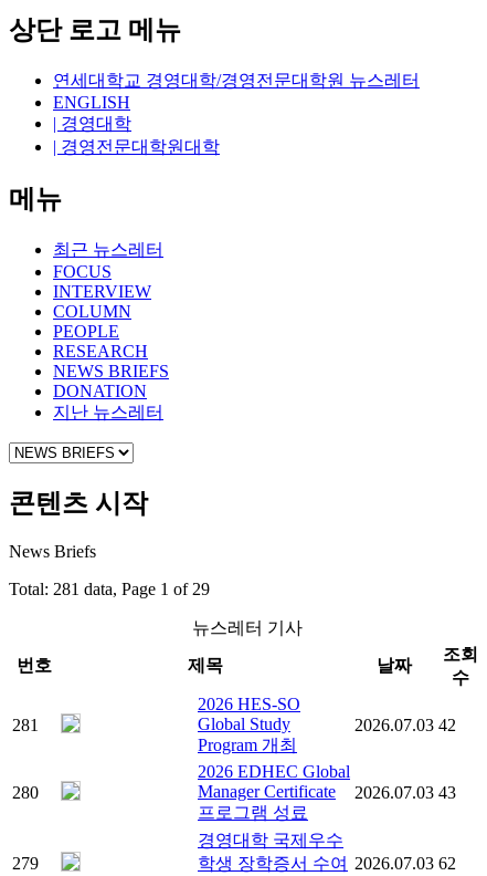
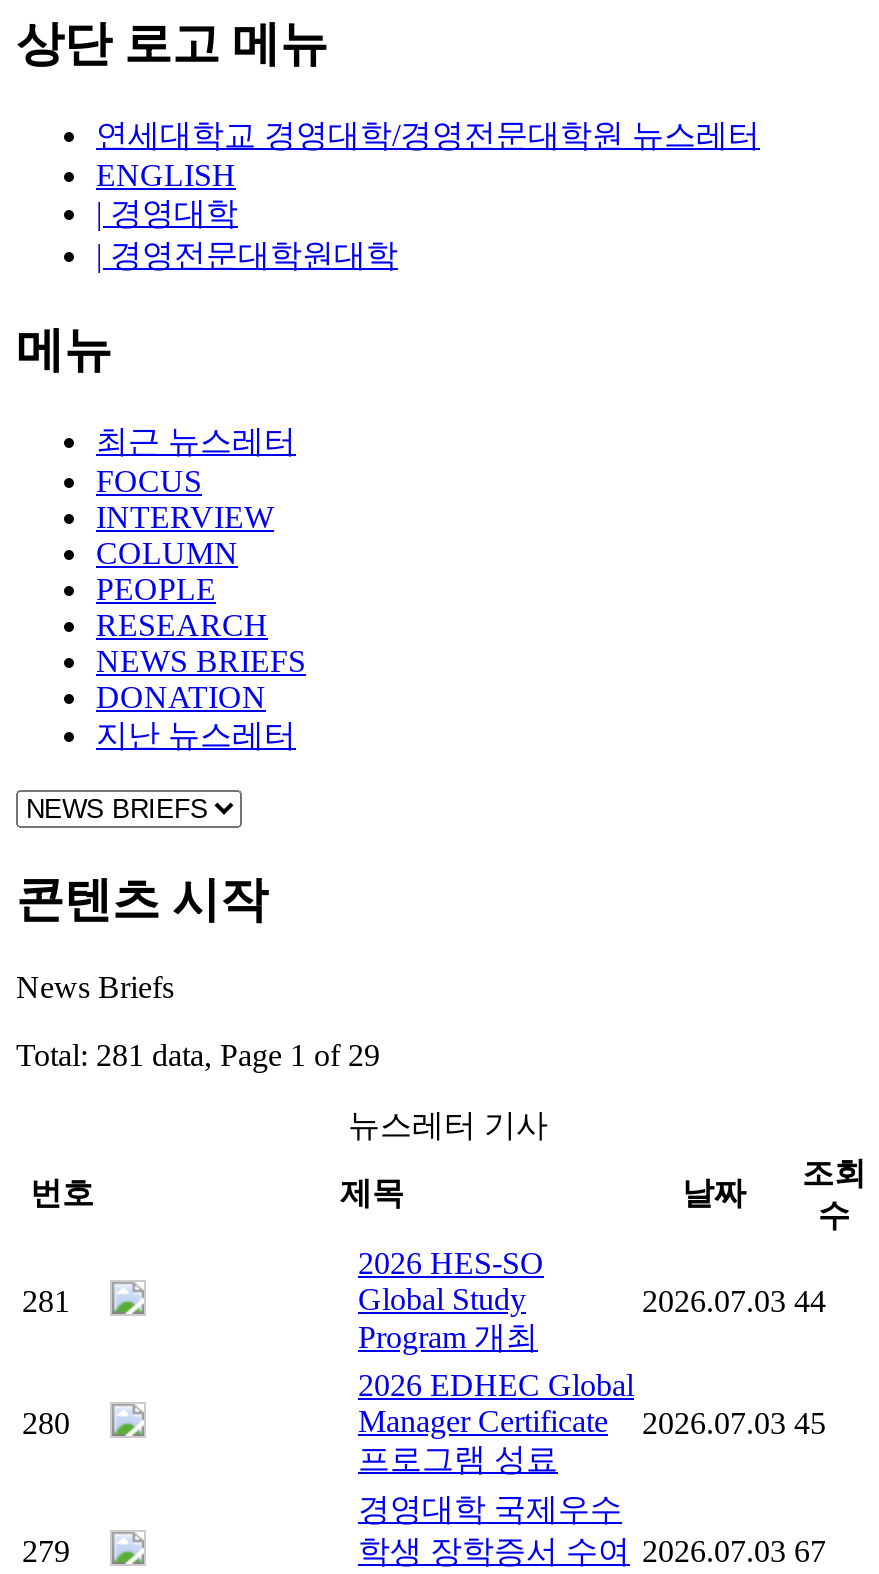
- 2026.07.03 42
+ 2026.07.03 44

- Manager Certificate 2026.07.03 43
+ Manager Certificate 2026.07.03 45

- 학생 장학증서 수여 2026.07.03 62
+ 학생 장학증서 수여 2026.07.03 67
